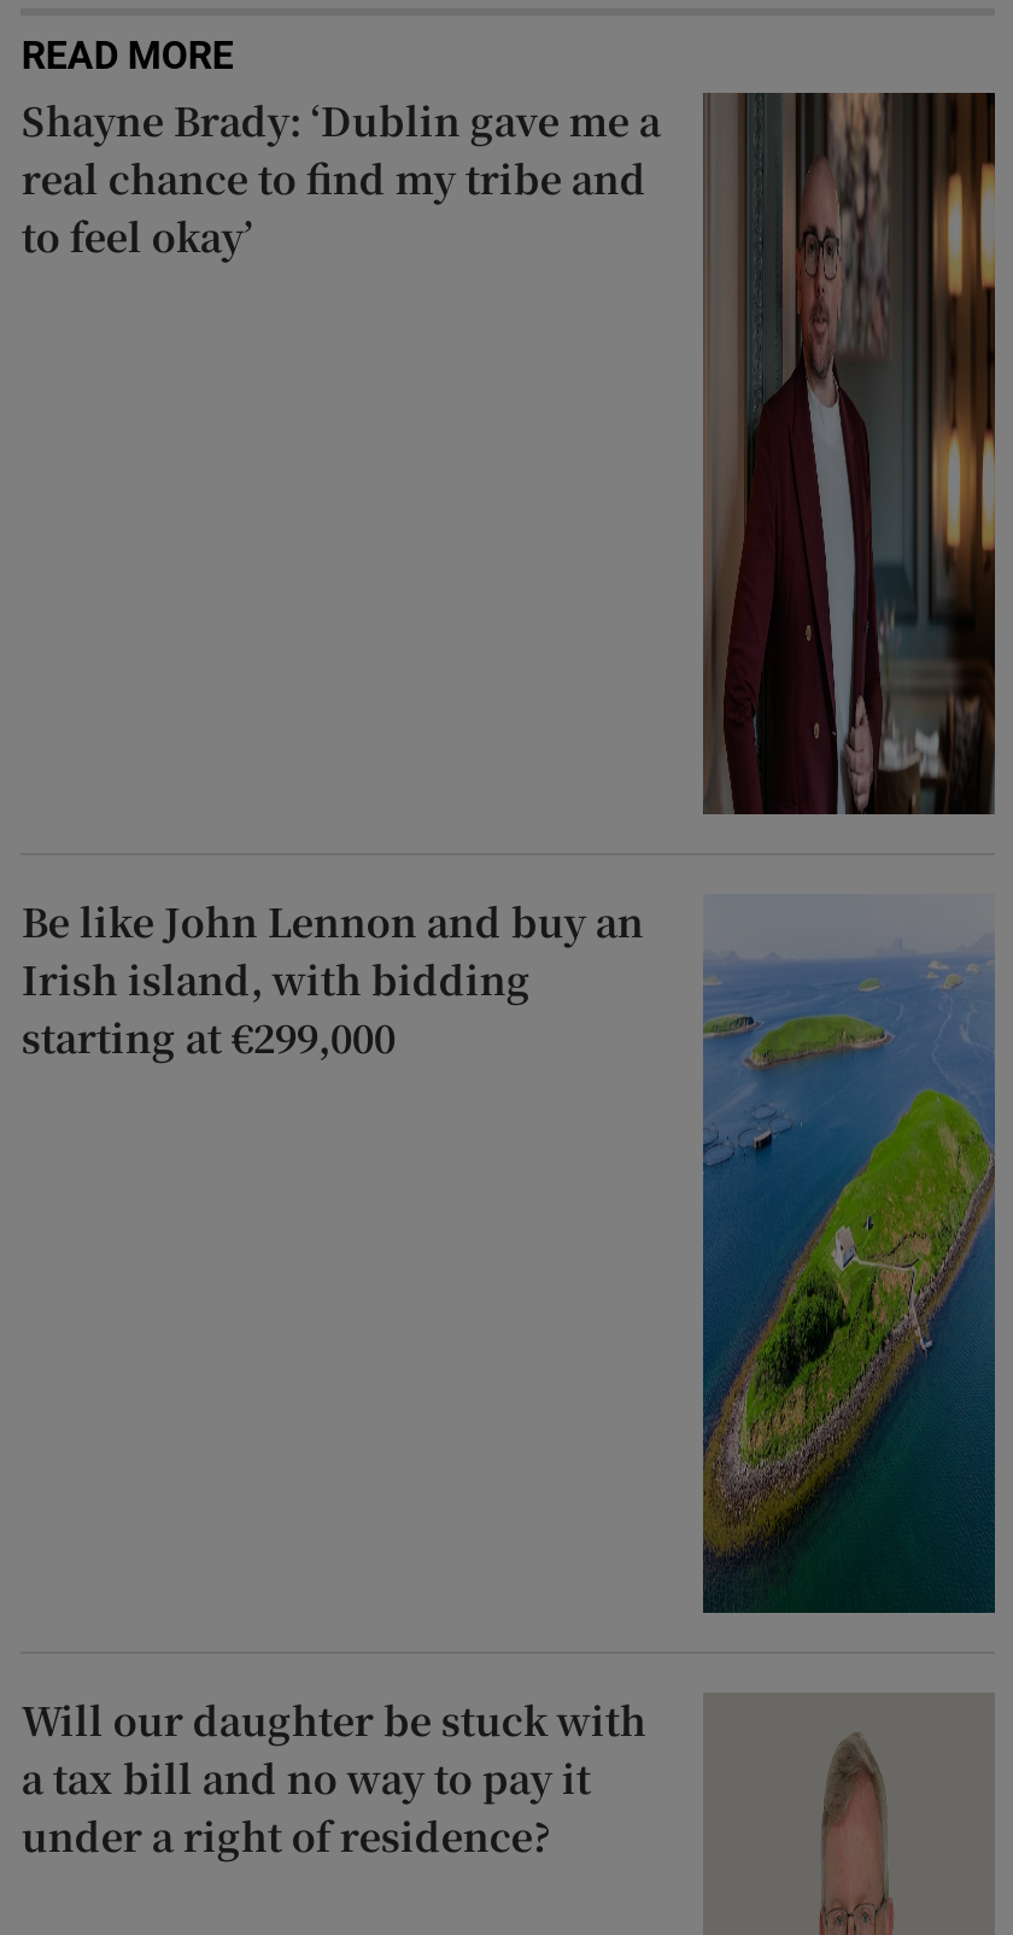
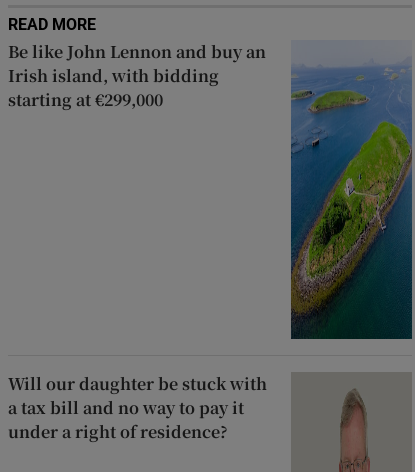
- [image]
- Shayne Brady: ‘Dublin gave me a
- real chance to find my tribe and
- to feel okay’
